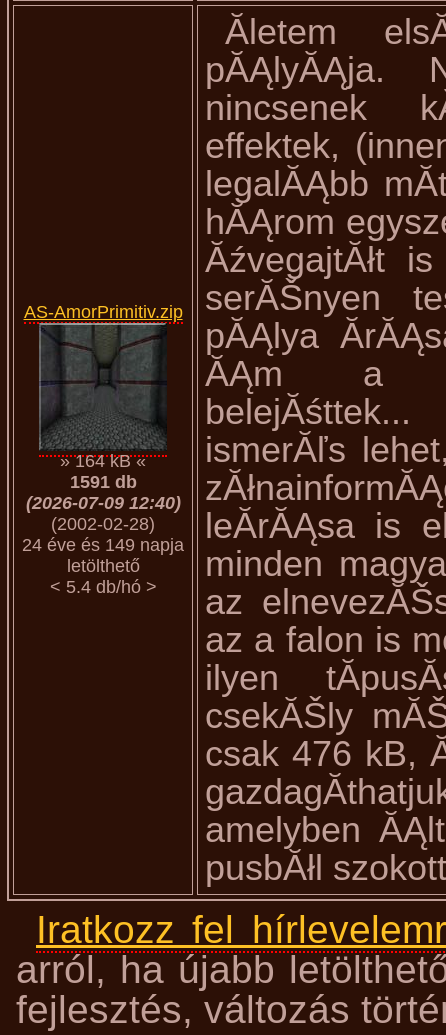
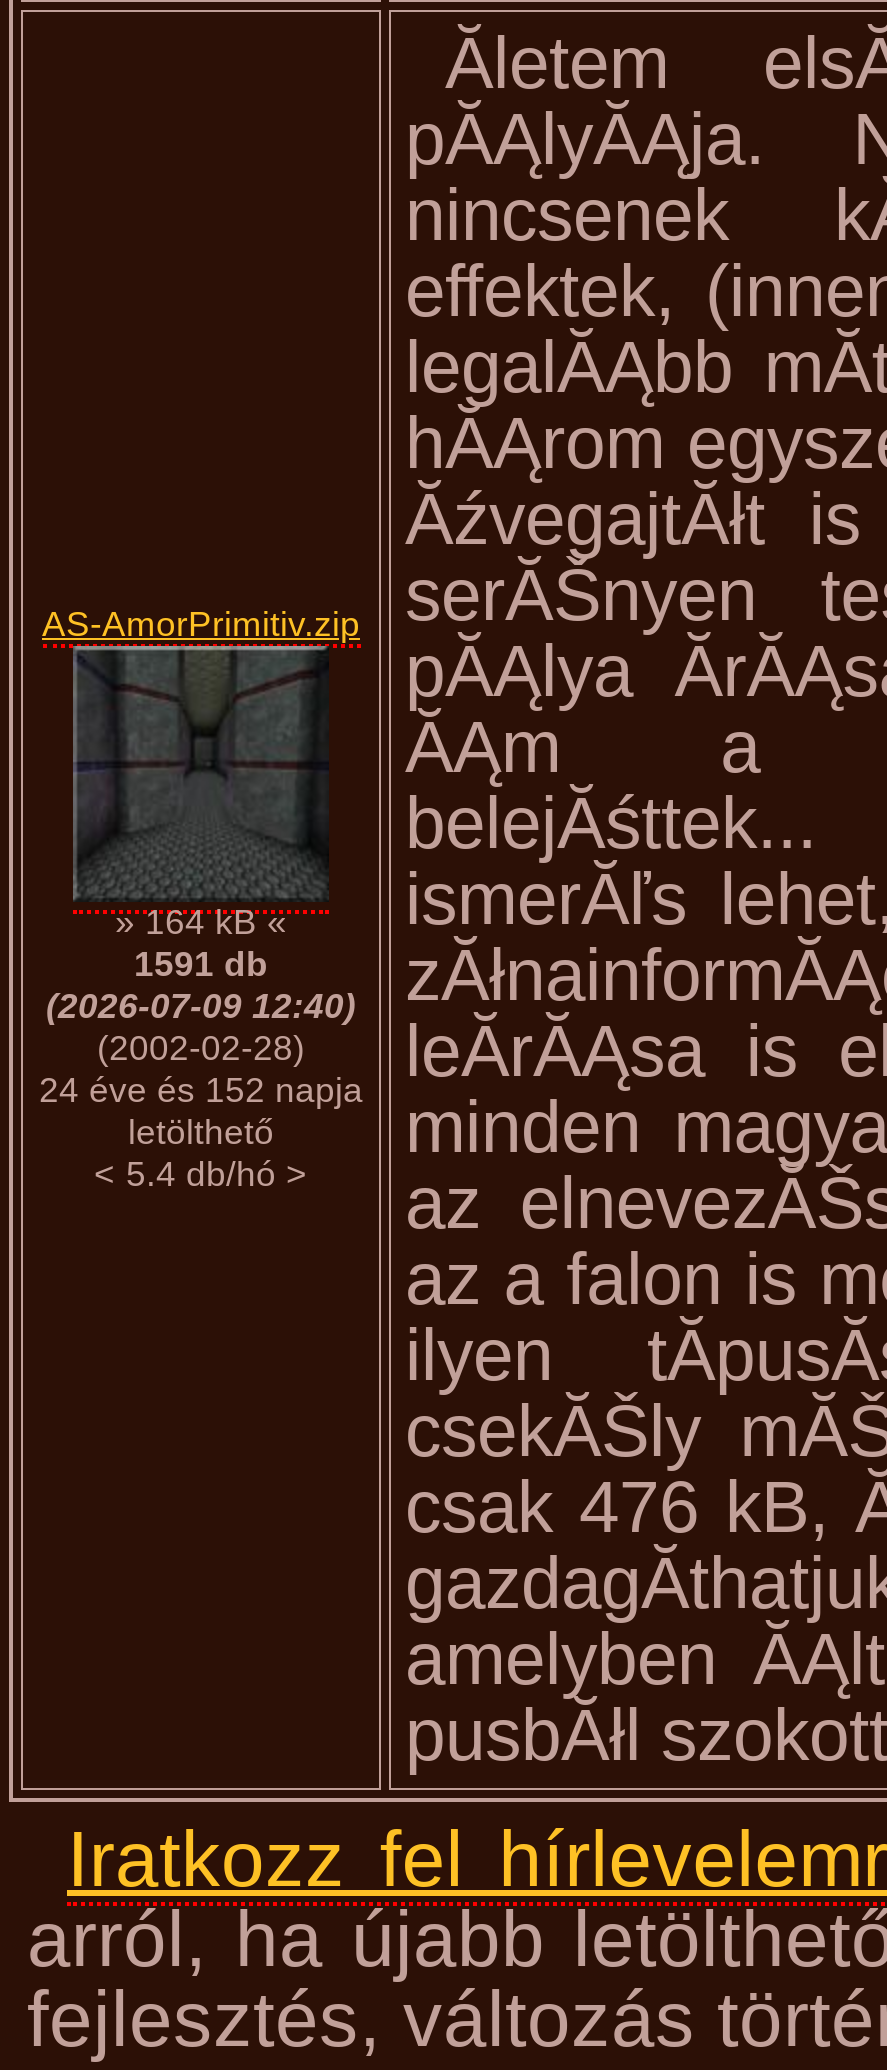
- 24 éve és 149 napja
+ 24 éve és 152 napja
